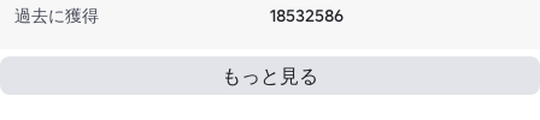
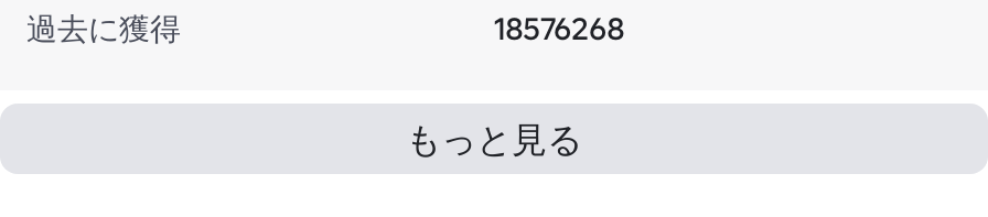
- 18532586
+ 18576268
